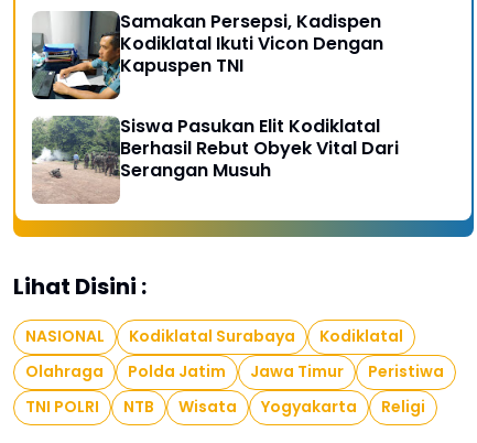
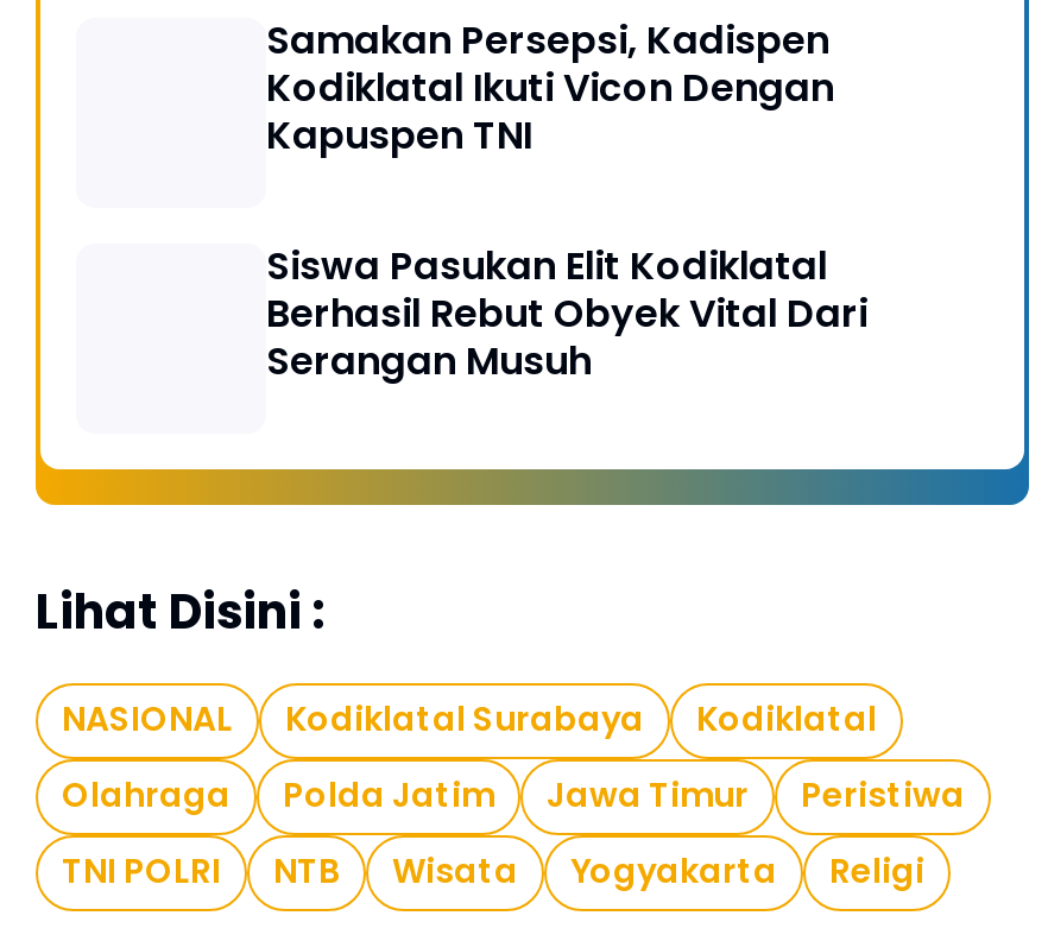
- [image]

- [image]
